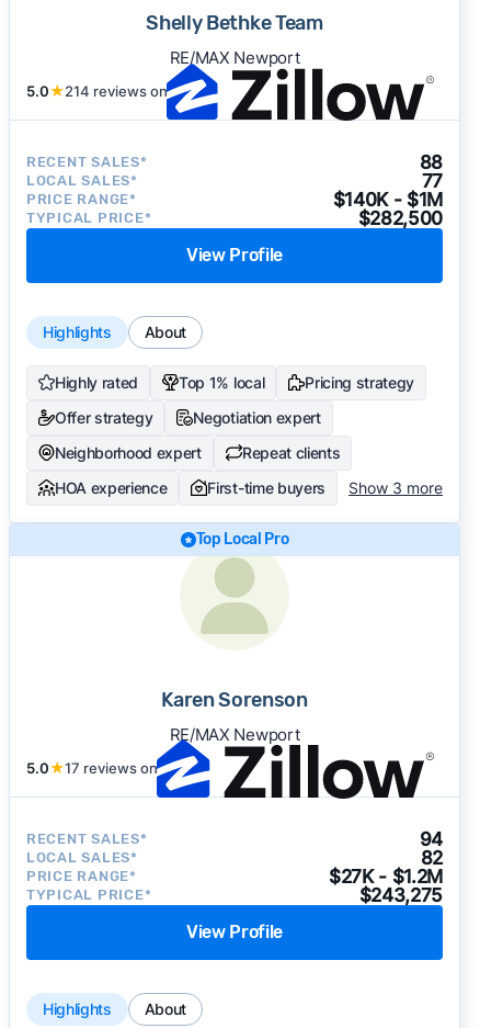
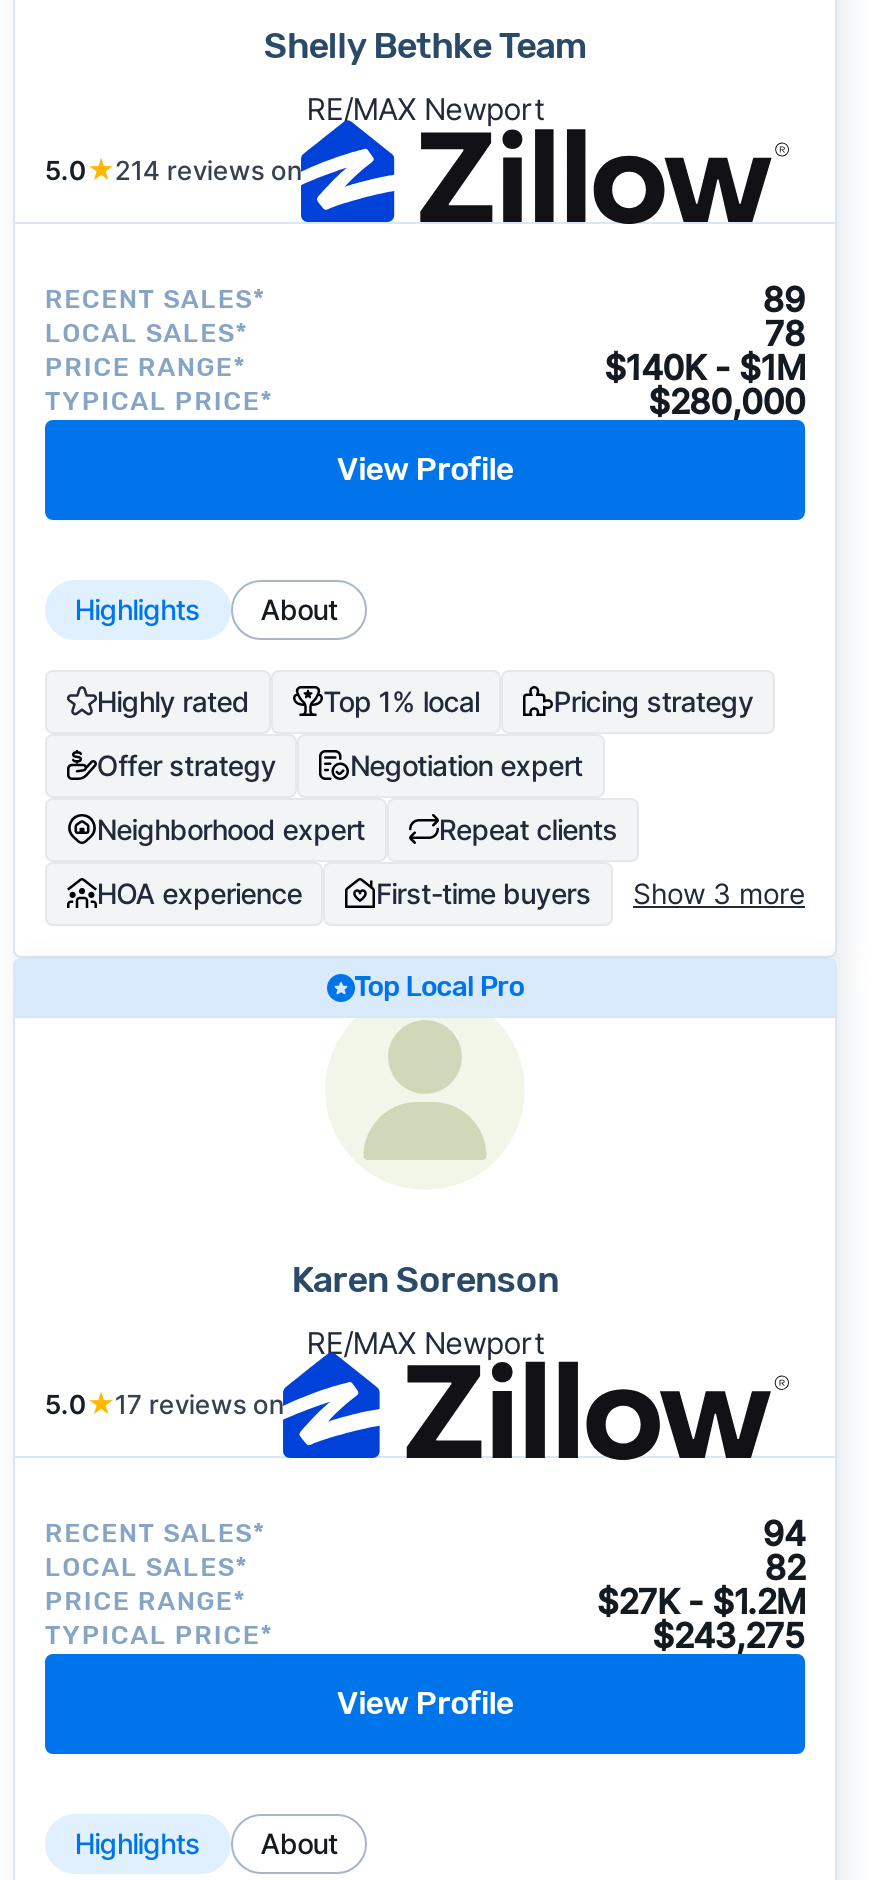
- 88
+ 89

- 77
+ 78

- $282,500
+ $280,000
